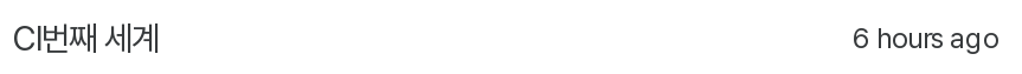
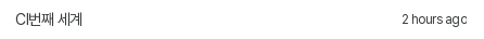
- 6 hours ago
+ 2 hours ago
